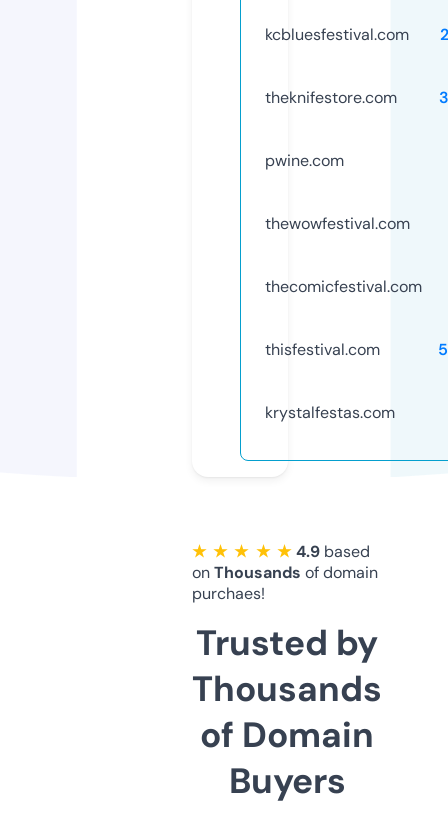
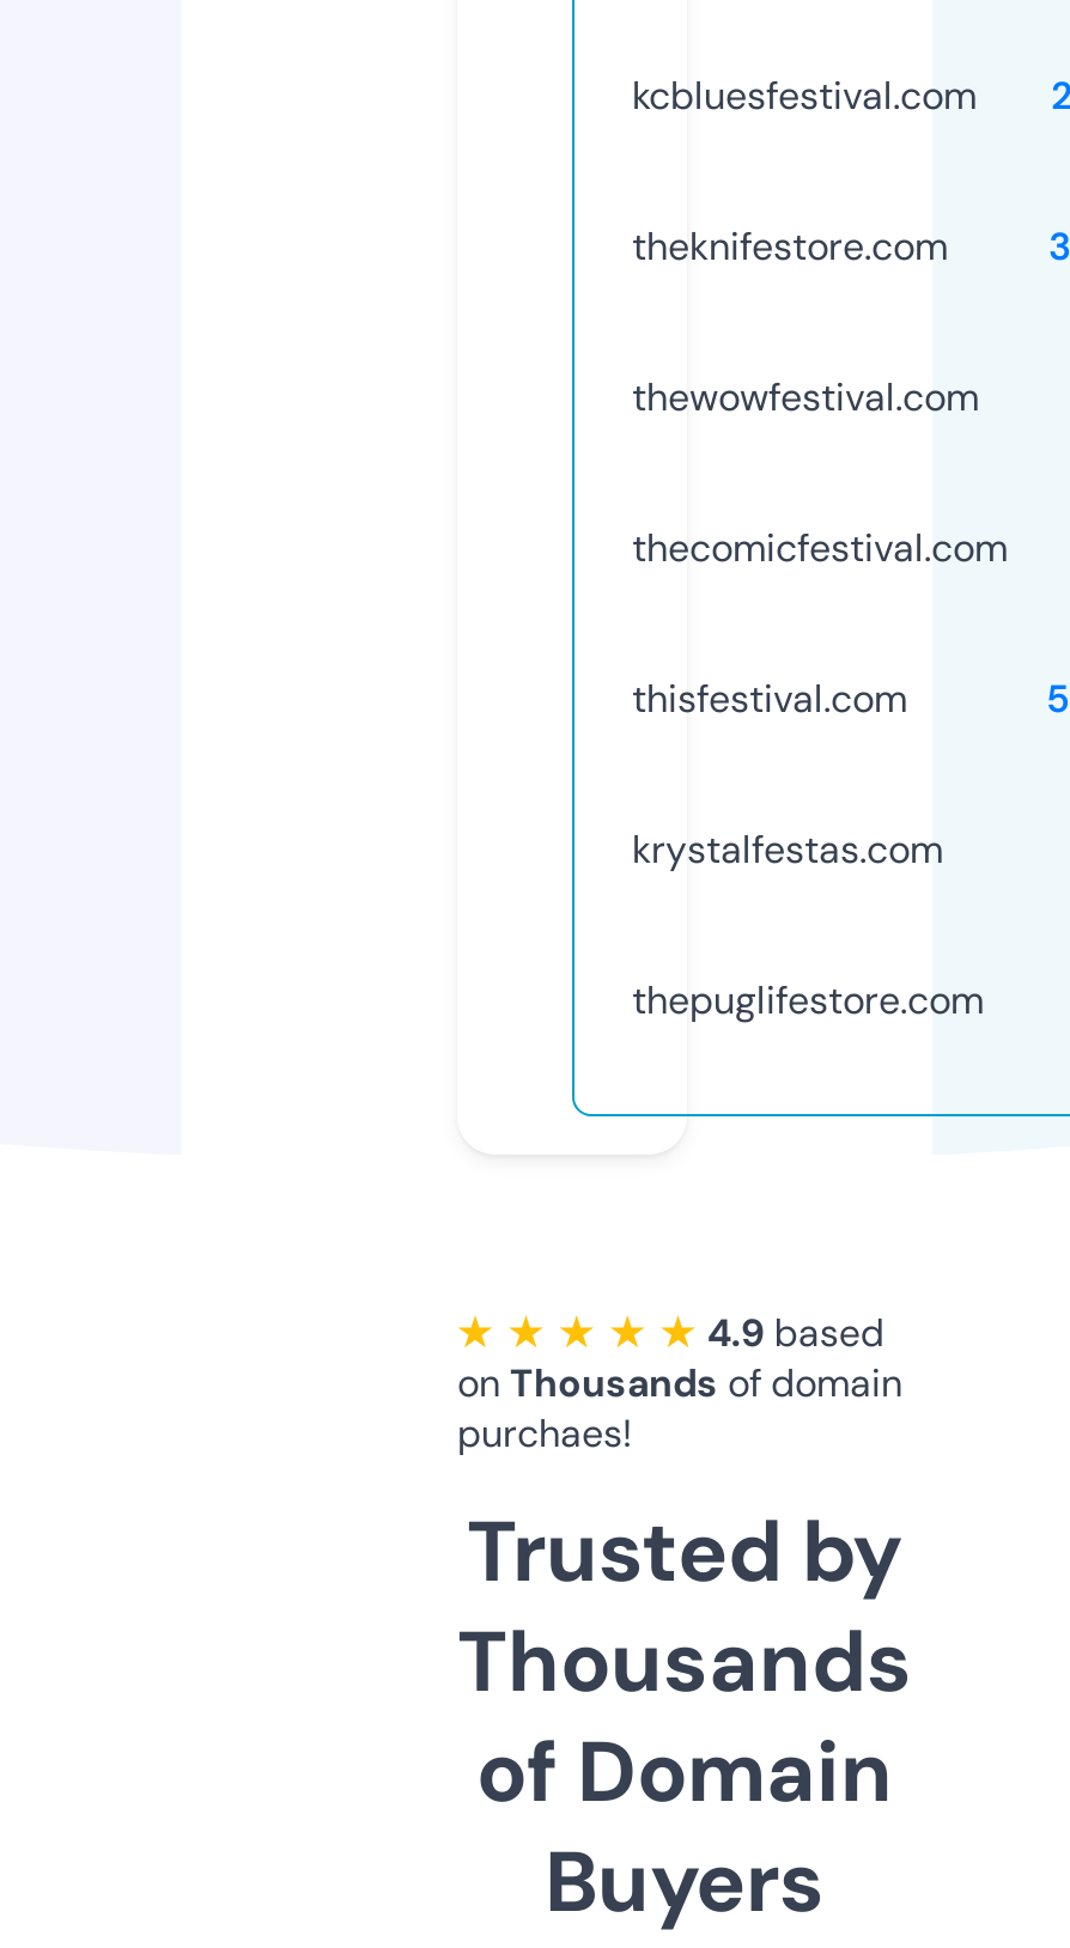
- pwine.com

moved up: thewowfestival.com | thecomicfestival.com | thisfestival.com | krystalfestas.com

+ thepuglifestore.com
